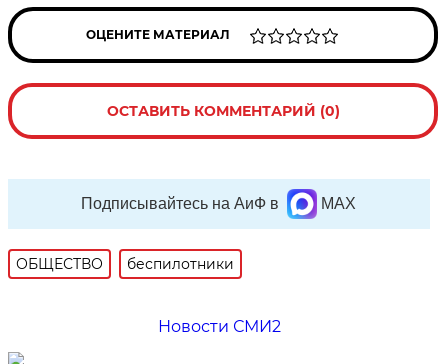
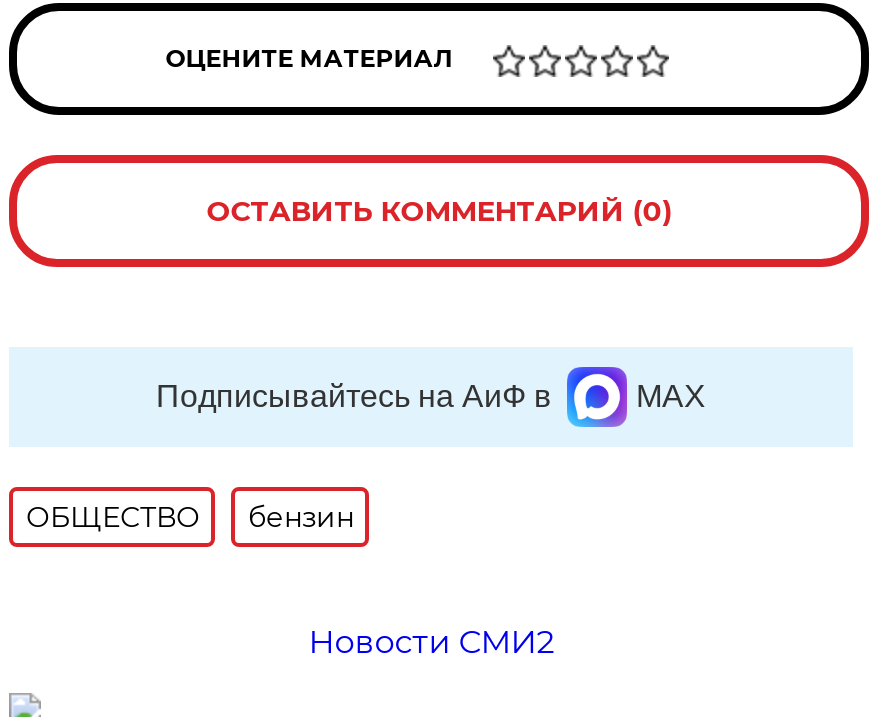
- беспилотники
+ бензин
